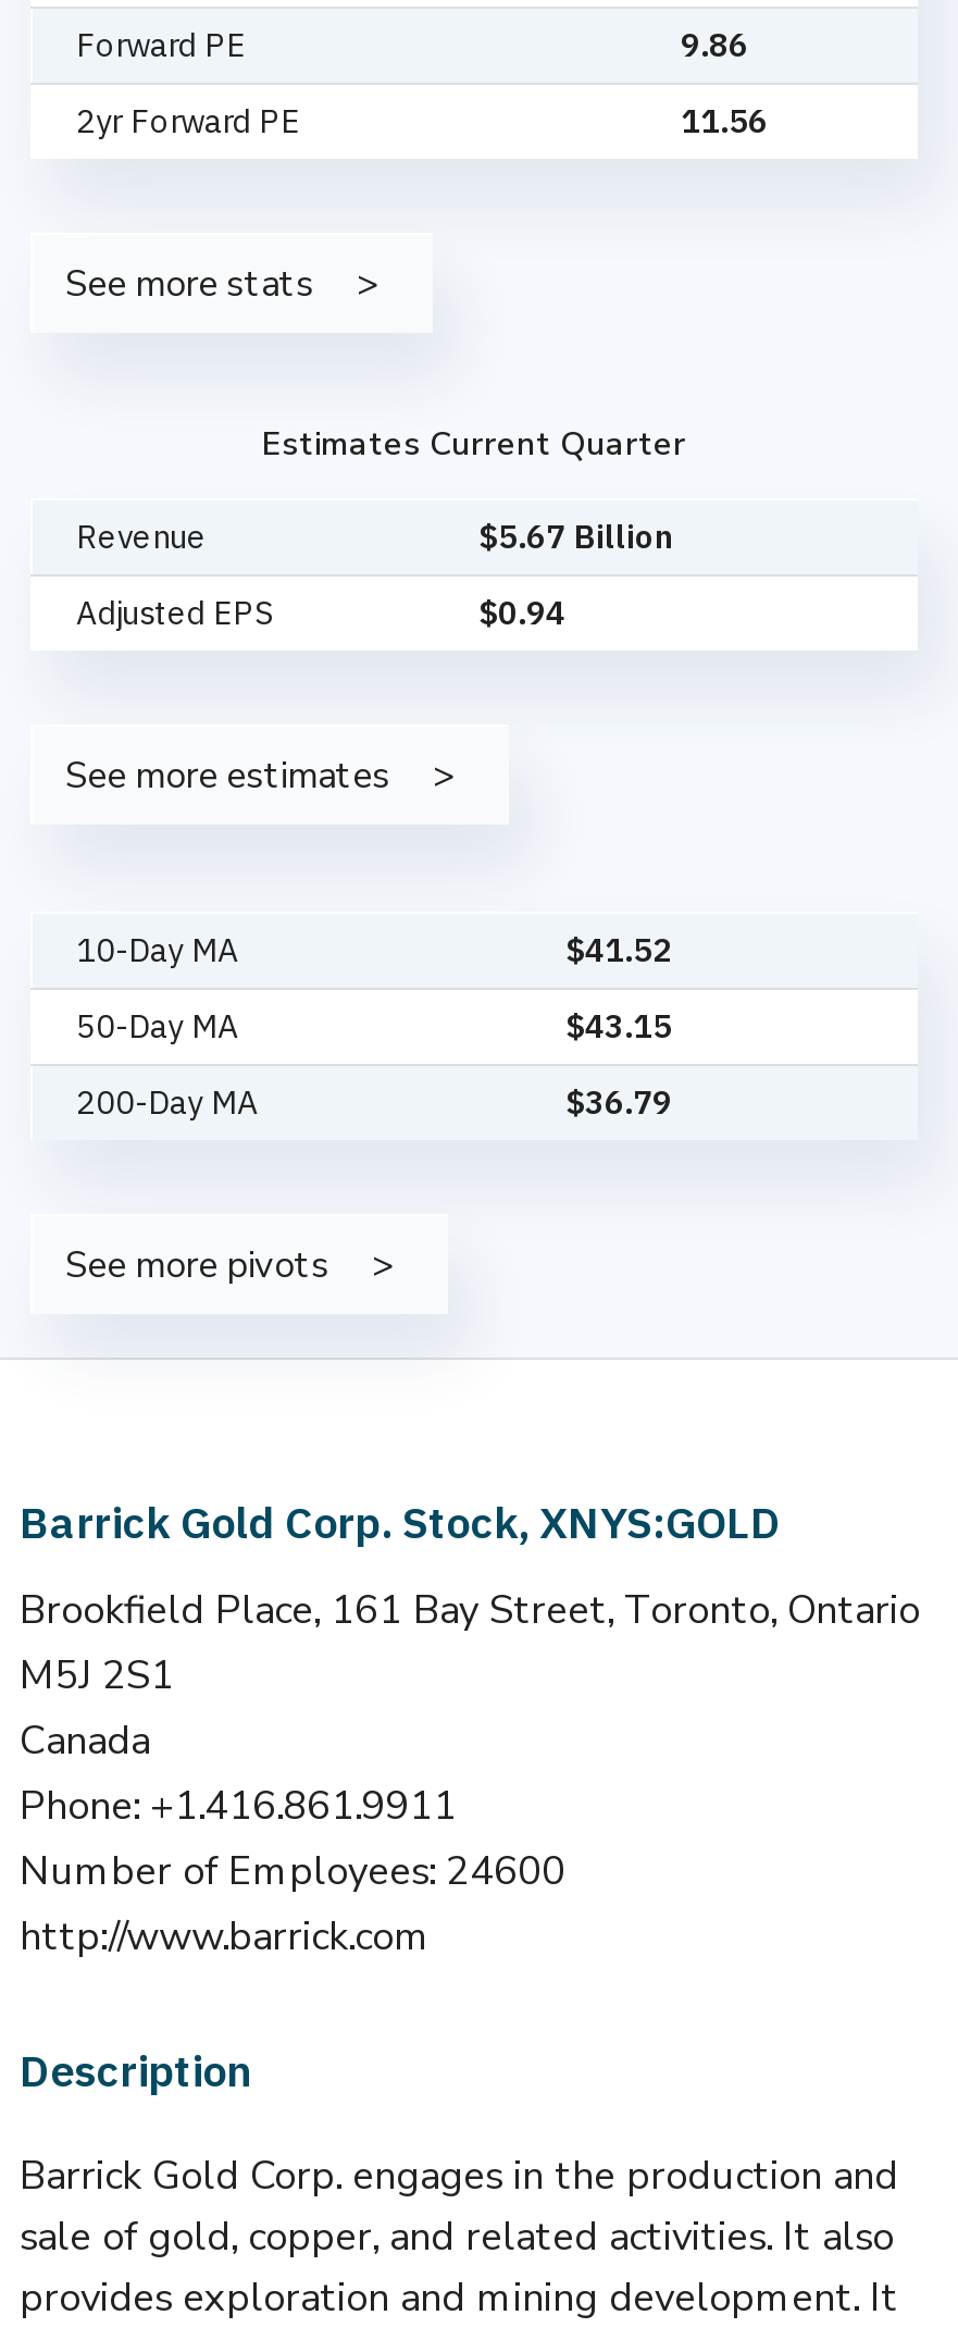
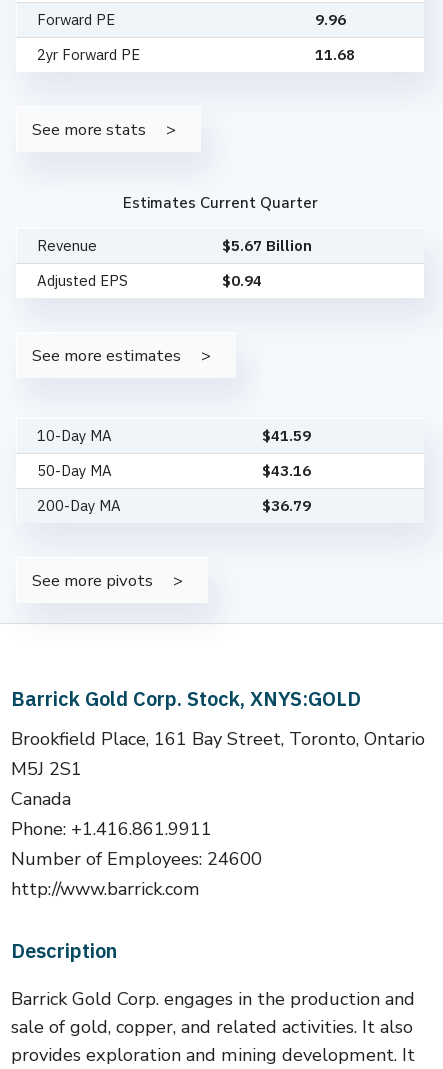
- 9.86
+ 9.96

- 11.56
+ 11.68

- $41.52
+ $41.59

- $43.15
+ $43.16
